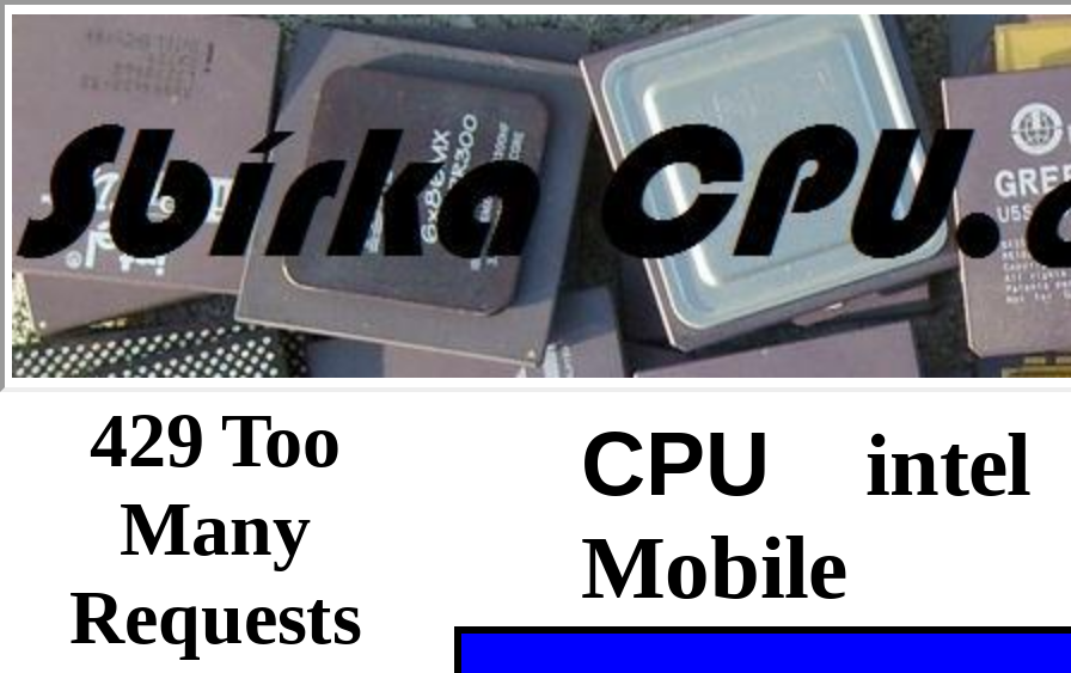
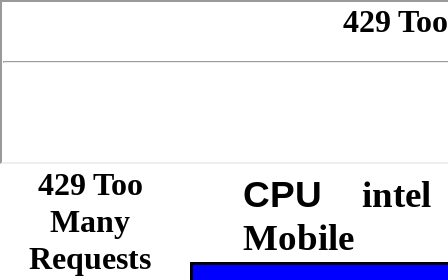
- [image]
